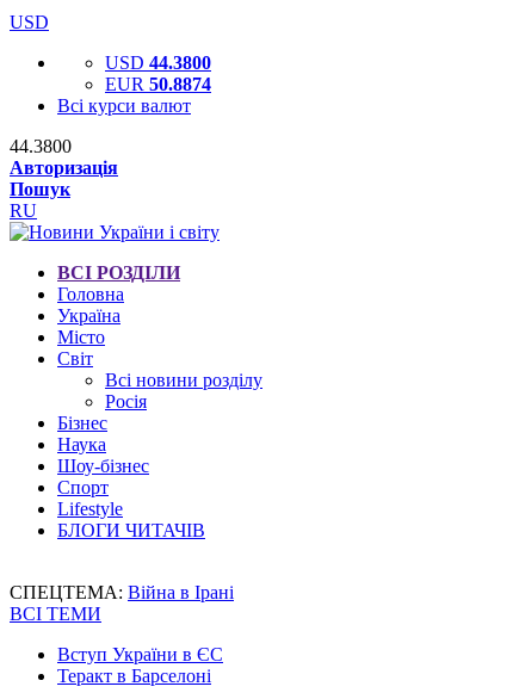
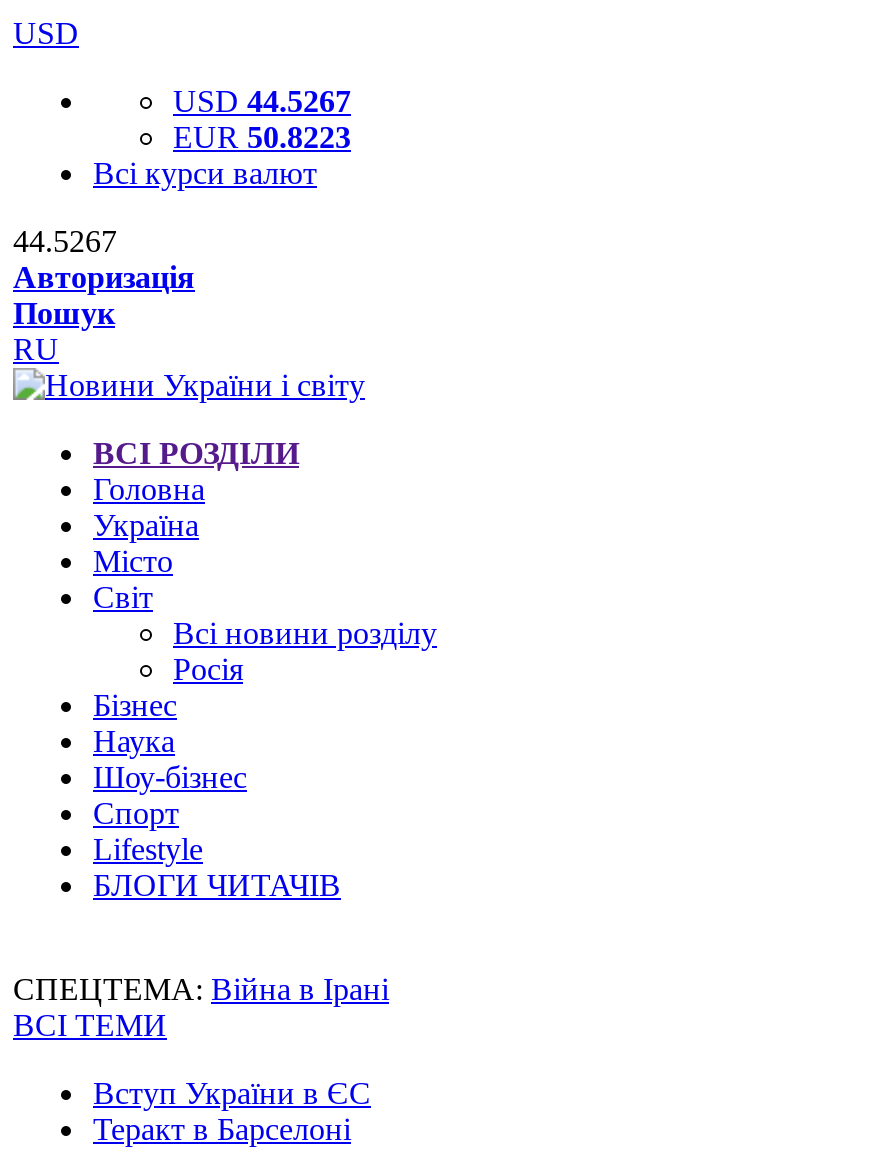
- USD 44.3800
+ USD 44.5267

- EUR 50.8874
+ EUR 50.8223

- 44.3800
+ 44.5267
